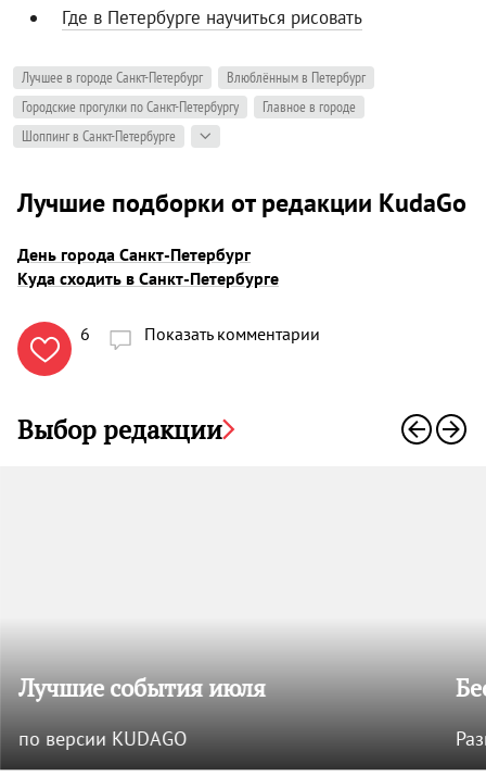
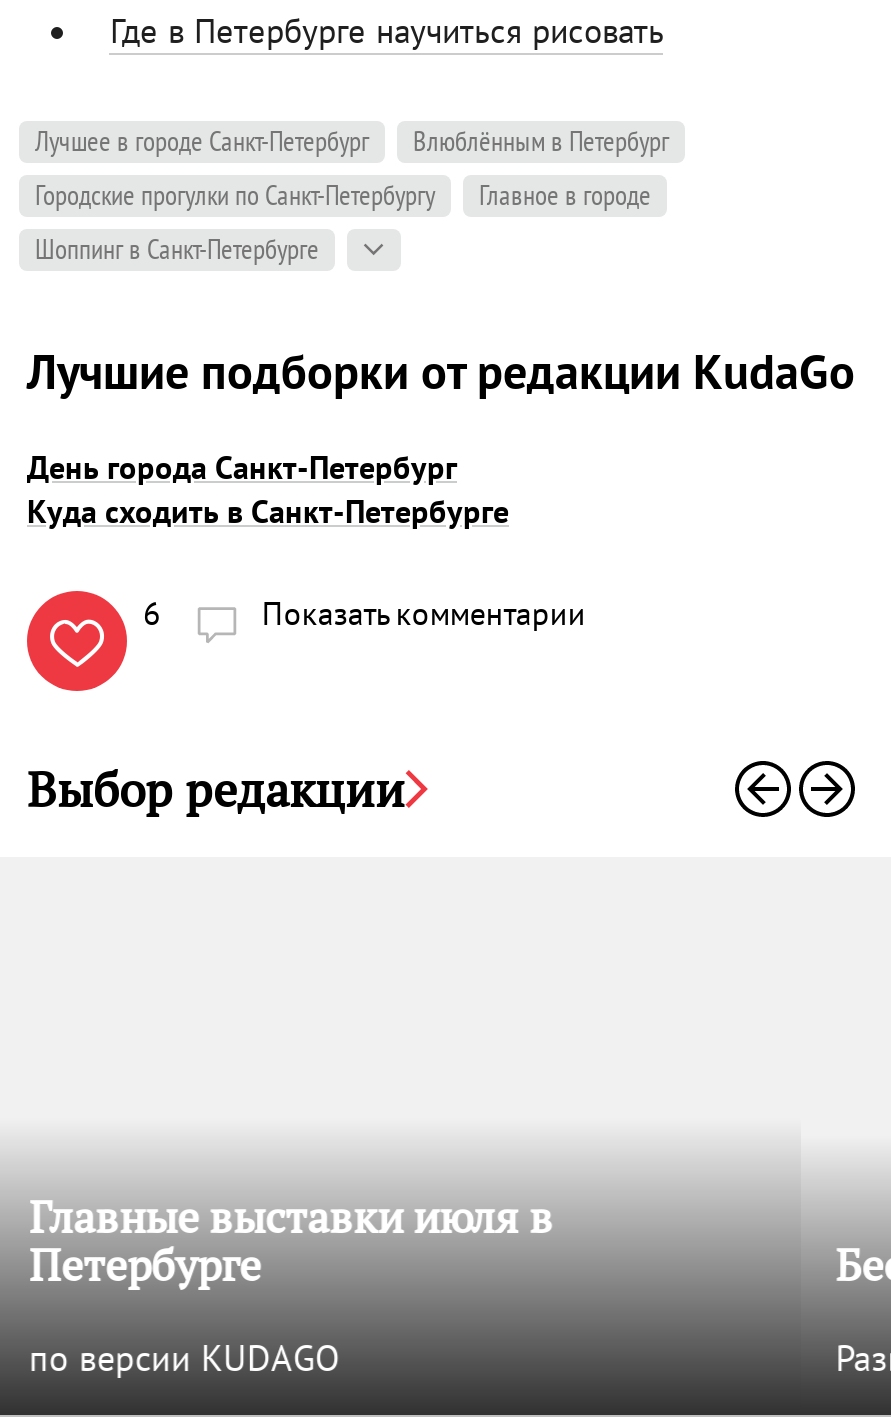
- Лучшие события июля
+ Главные выставки июля в
+ Петербурге
